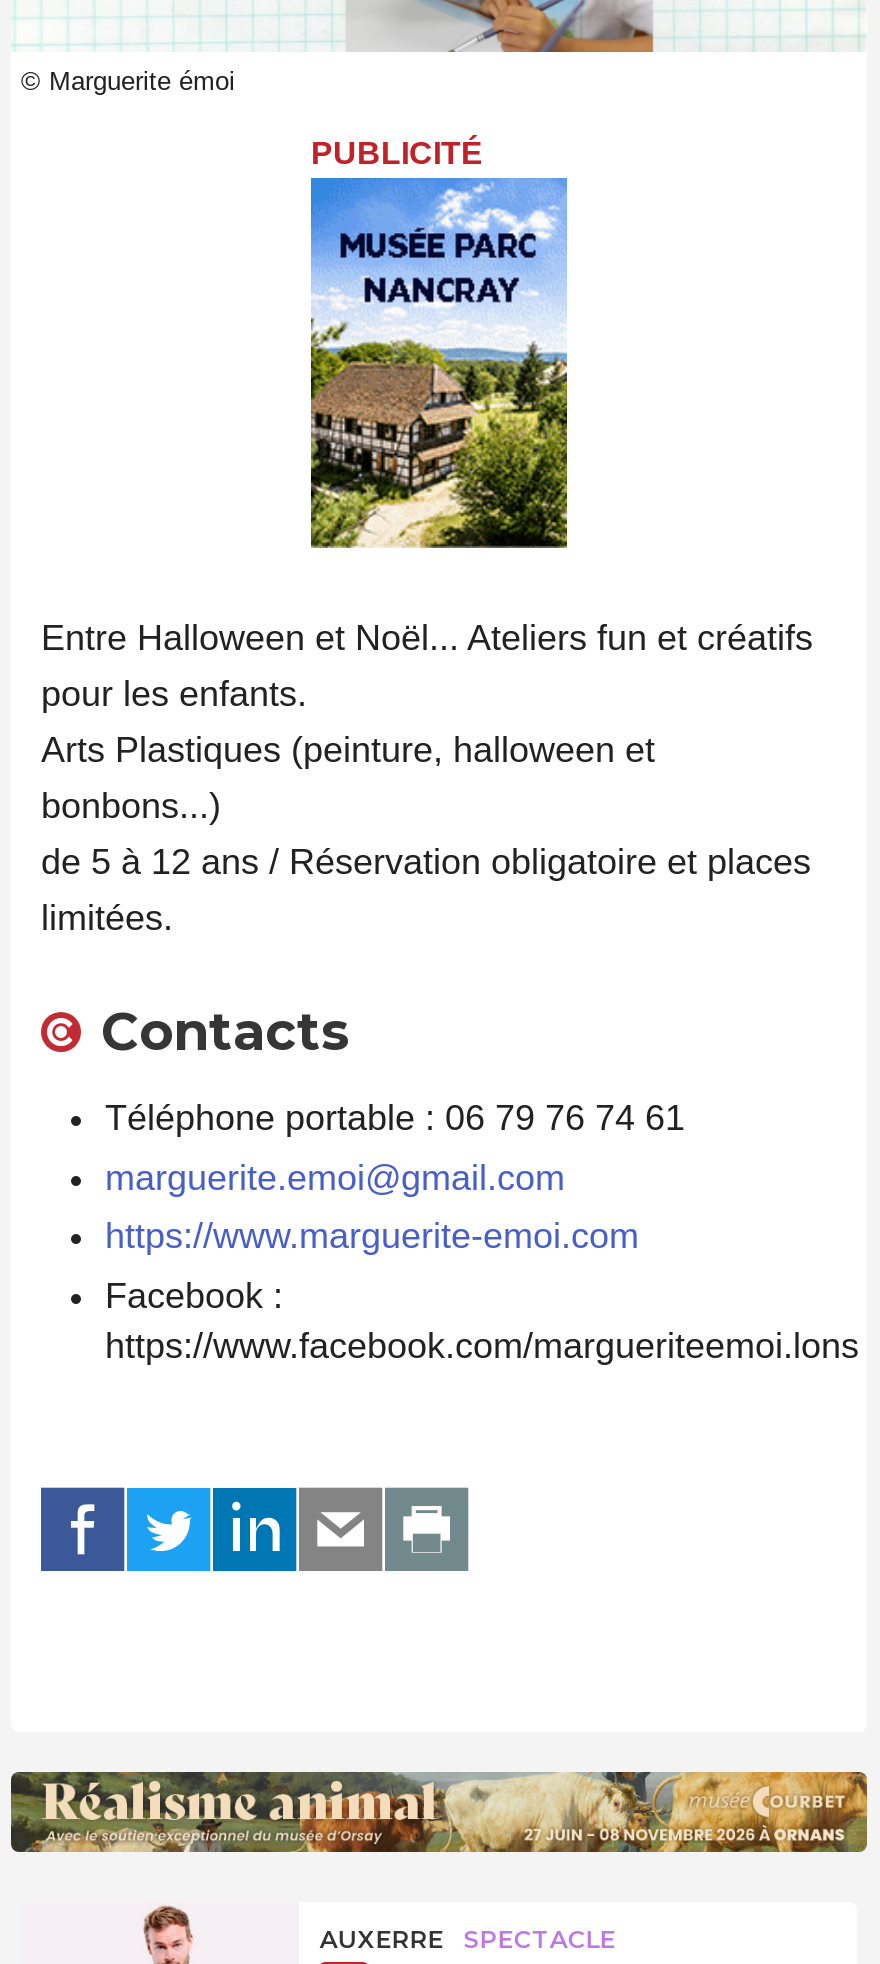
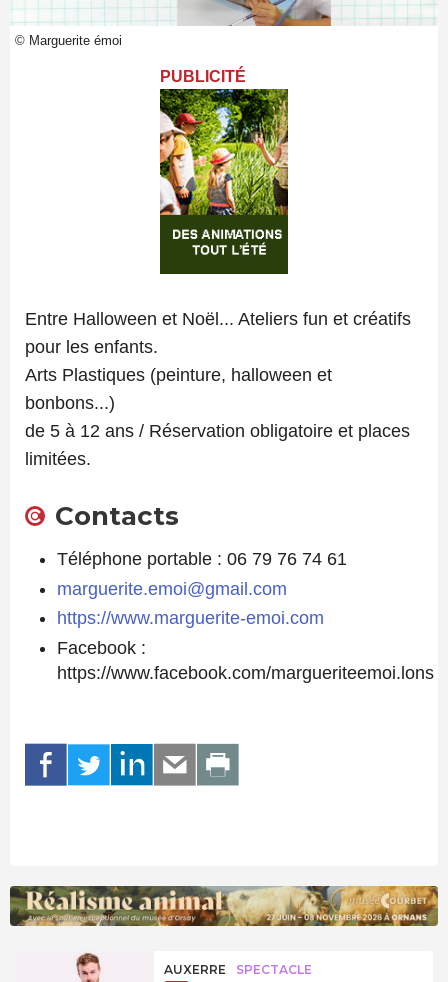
- [image]
+ [image]
